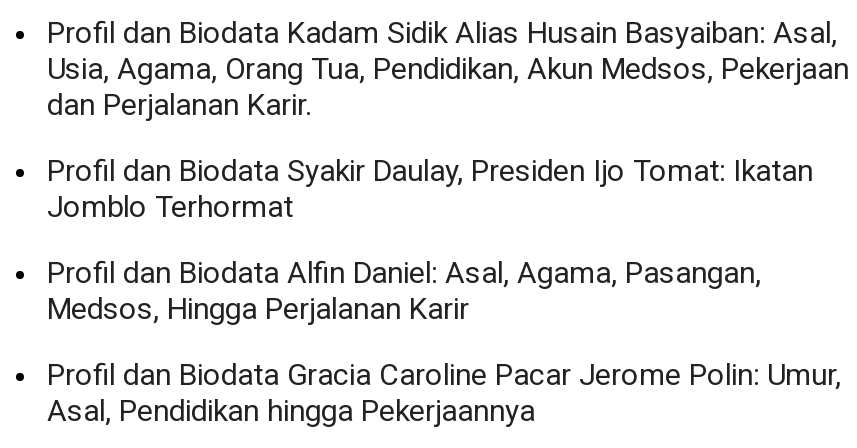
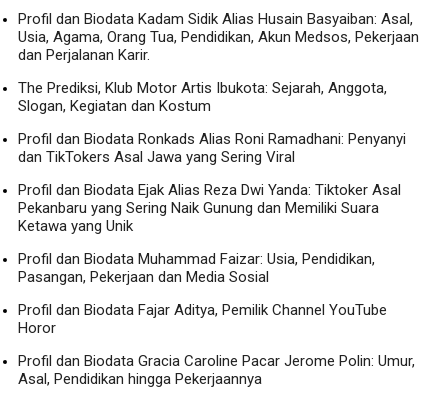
- Profil dan Biodata Syakir Daulay, Presiden Ijo Tomat: Ikatan
- Jomblo Terhormat
- Profil dan Biodata Alfin Daniel: Asal, Agama, Pasangan,
- Medsos, Hingga Perjalanan Karir
+ The Prediksi, Klub Motor Artis Ibukota: Sejarah, Anggota,
+ Slogan, Kegiatan dan Kostum
+ Profil dan Biodata Ronkads Alias Roni Ramadhani: Penyanyi
+ dan TikTokers Asal Jawa yang Sering Viral
+ Profil dan Biodata Ejak Alias Reza Dwi Yanda: Tiktoker Asal
+ Pekanbaru yang Sering Naik Gunung dan Memiliki Suara
+ Ketawa yang Unik
+ Profil dan Biodata Muhammad Faizar: Usia, Pendidikan,
+ Pasangan, Pekerjaan dan Media Sosial
+ Profil dan Biodata Fajar Aditya, Pemilik Channel YouTube
+ Horor
